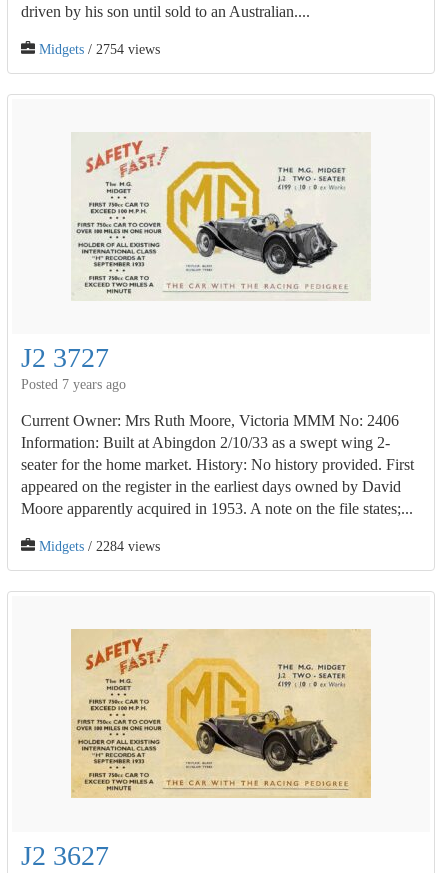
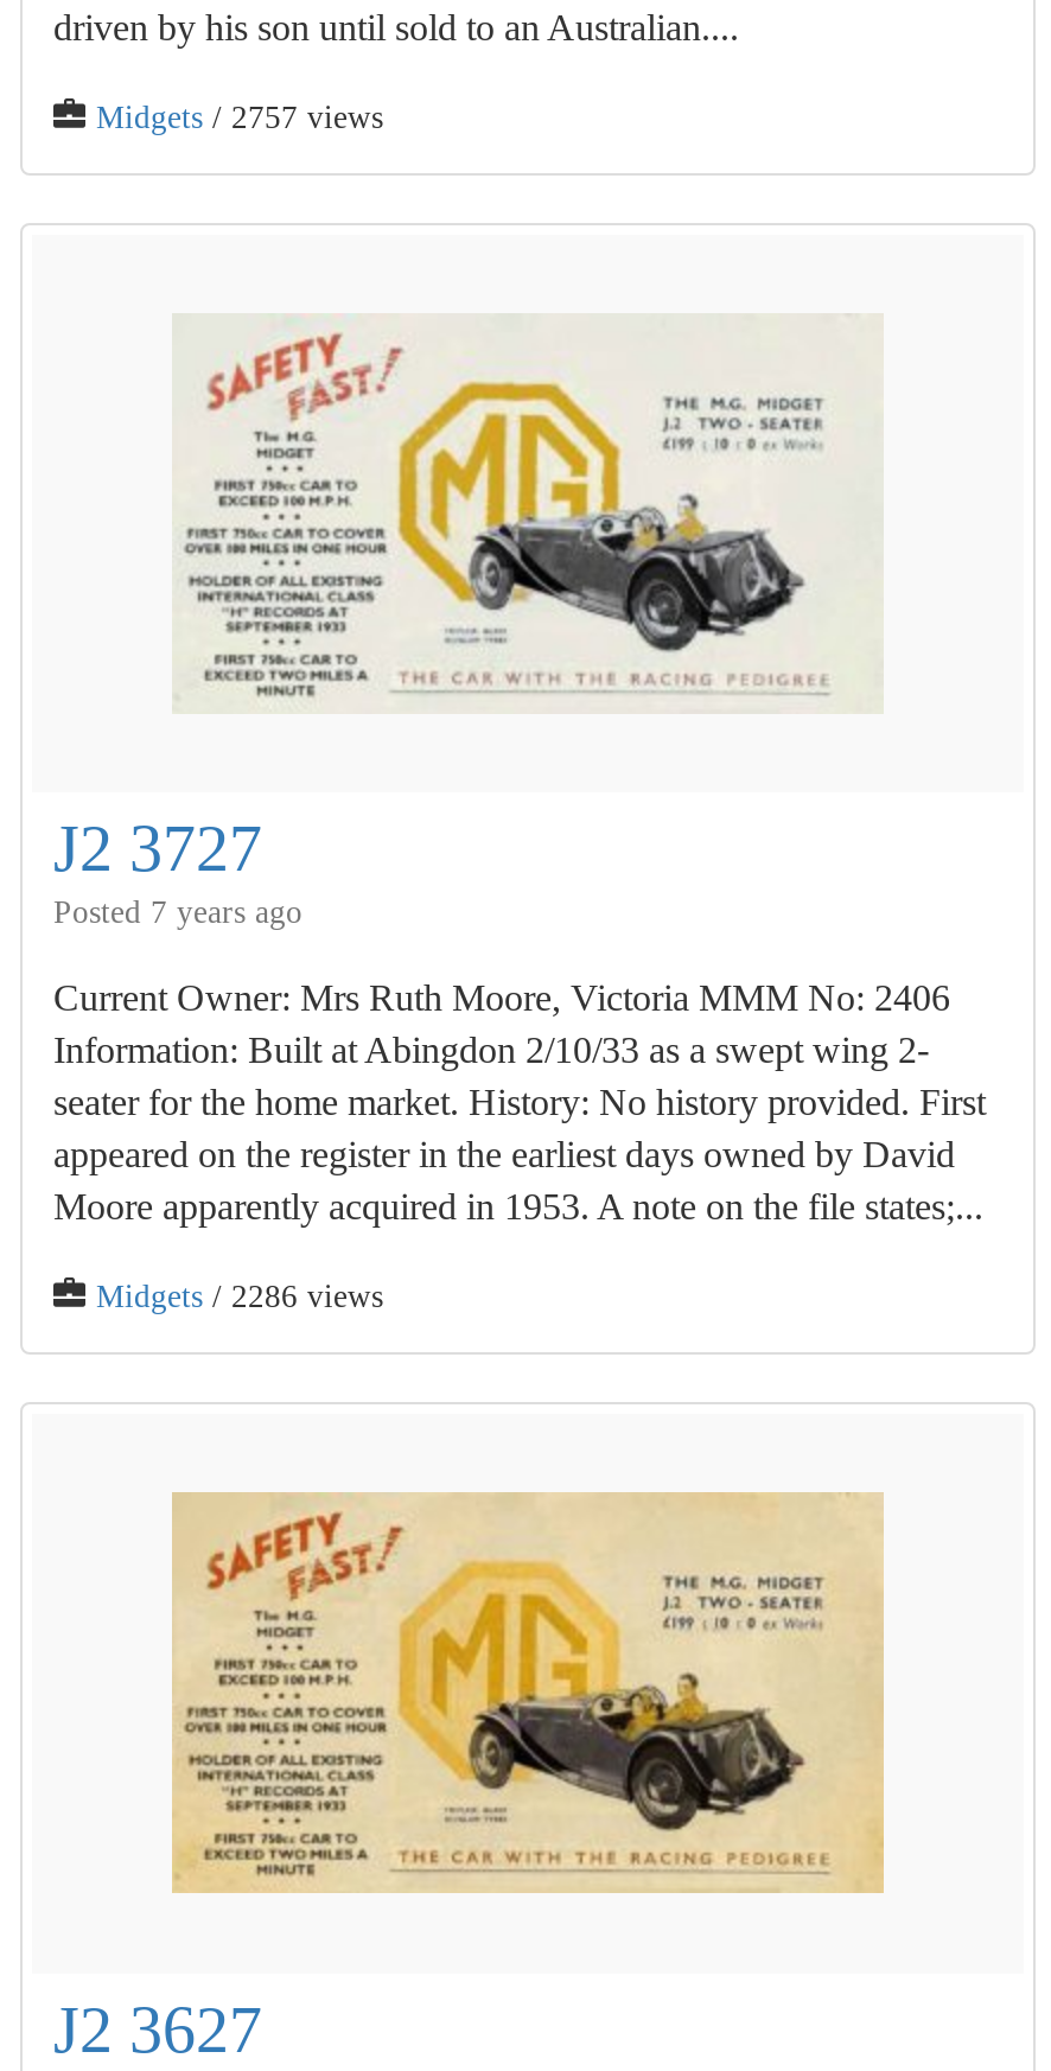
- Midgets / 2754 views
+ Midgets / 2757 views

- Midgets / 2284 views
+ Midgets / 2286 views
